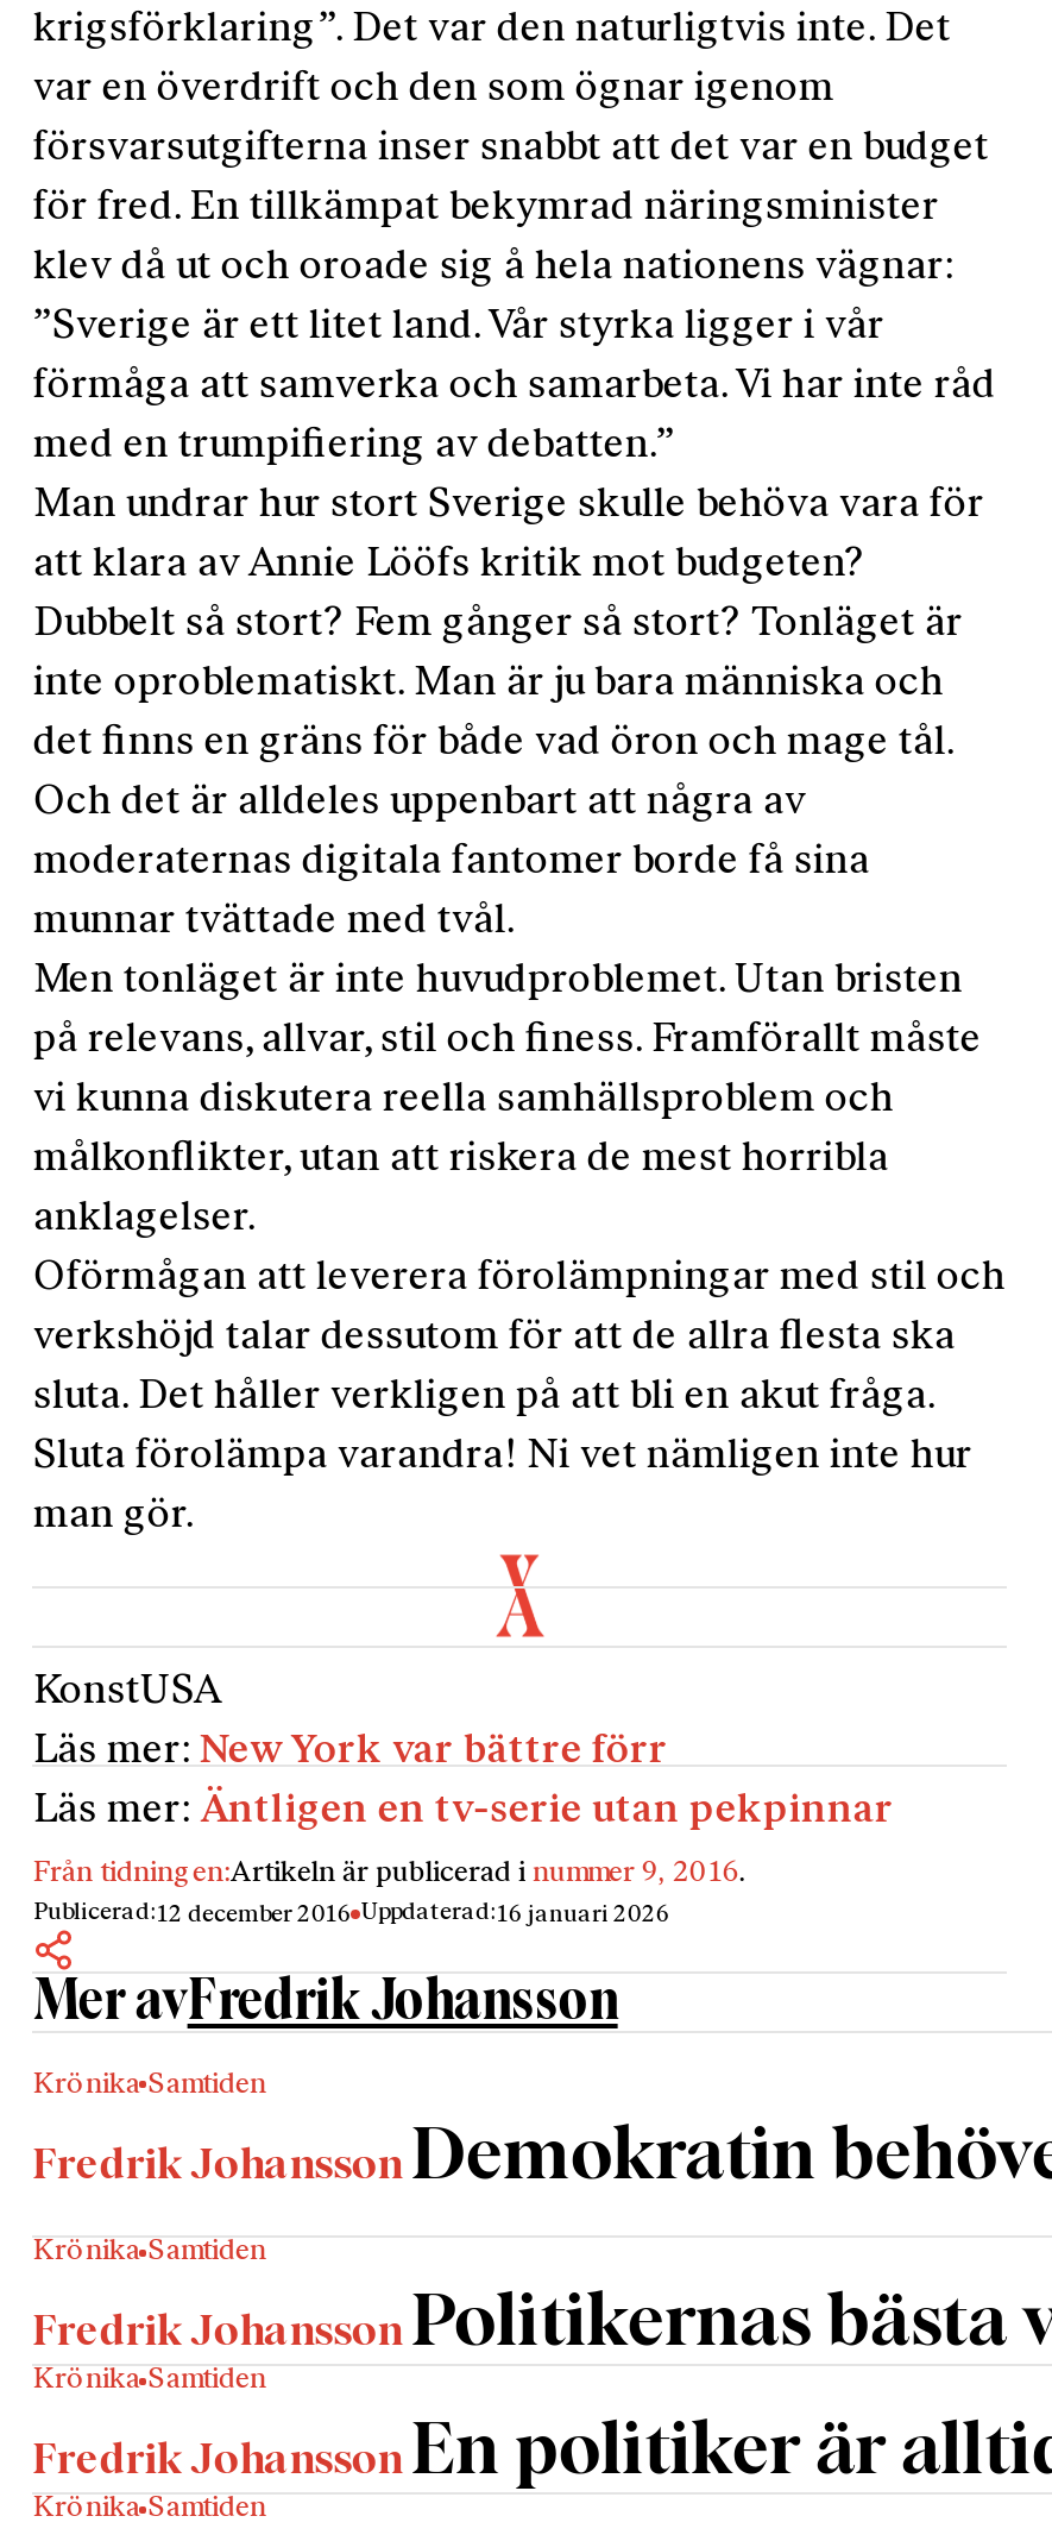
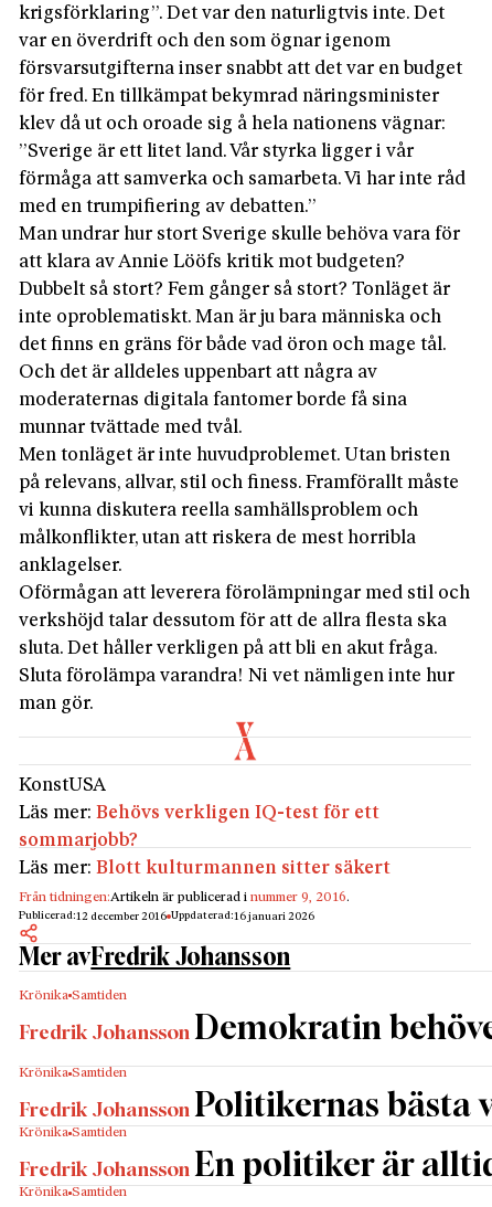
- Läs mer: New York var bättre förr
- Läs mer: Äntligen en tv-serie utan pekpinnar
+ Läs mer: Behövs verkligen IQ-test för ett
+ sommarjobb?
+ Läs mer: Blott kulturmannen sitter säkert
